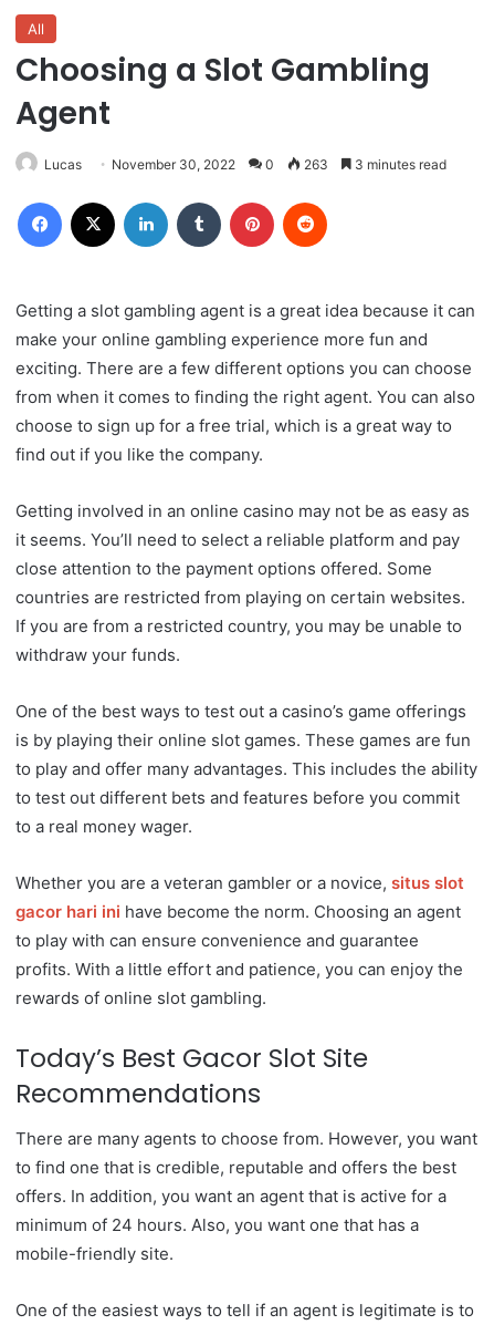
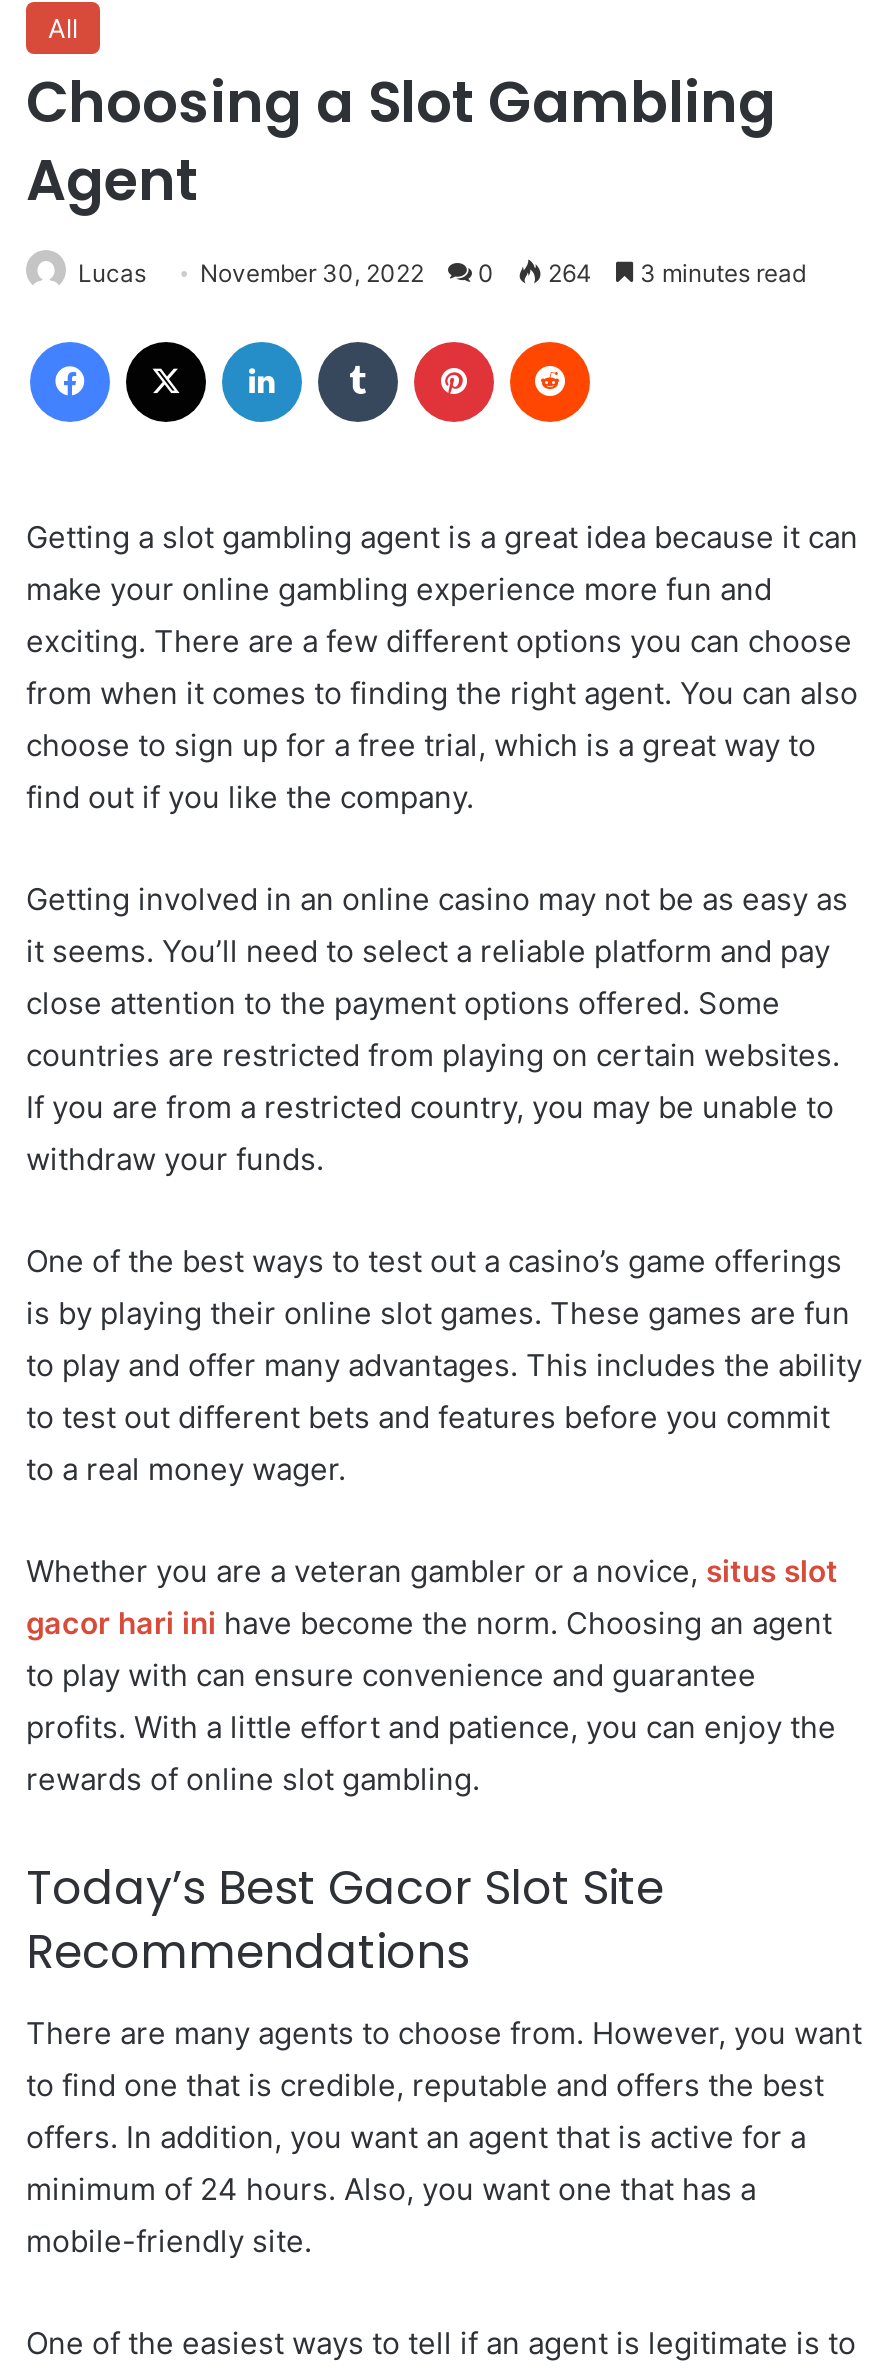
- Lucas November 30, 2022 0 263 3 minutes read
+ Lucas November 30, 2022 0 264 3 minutes read
